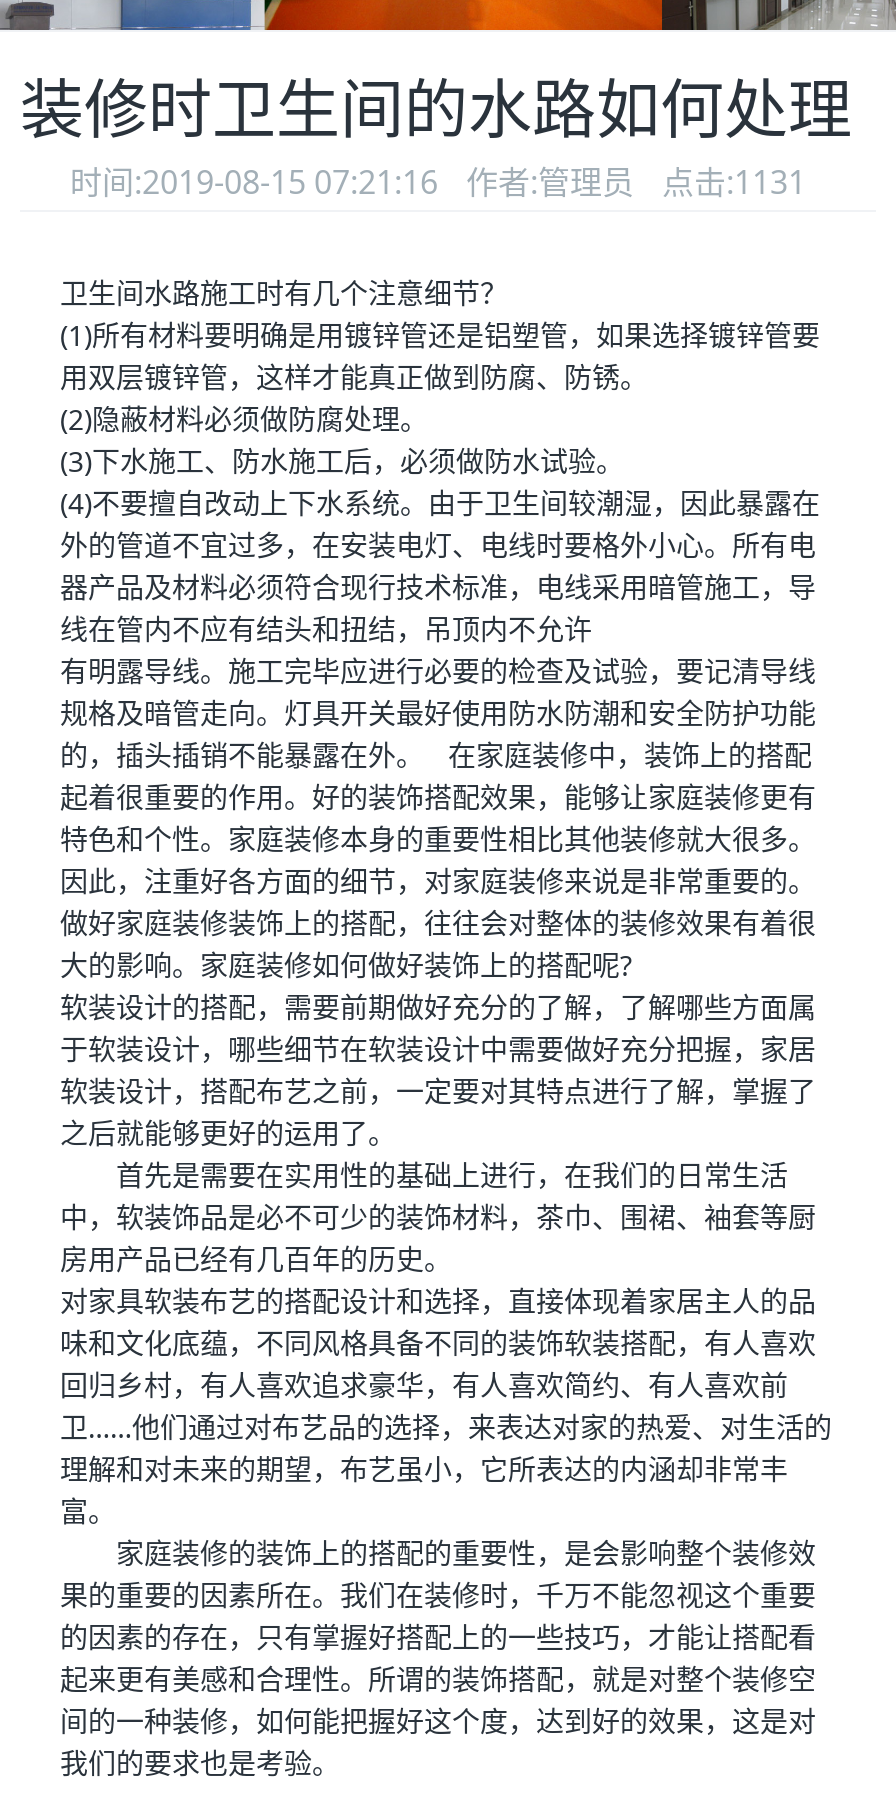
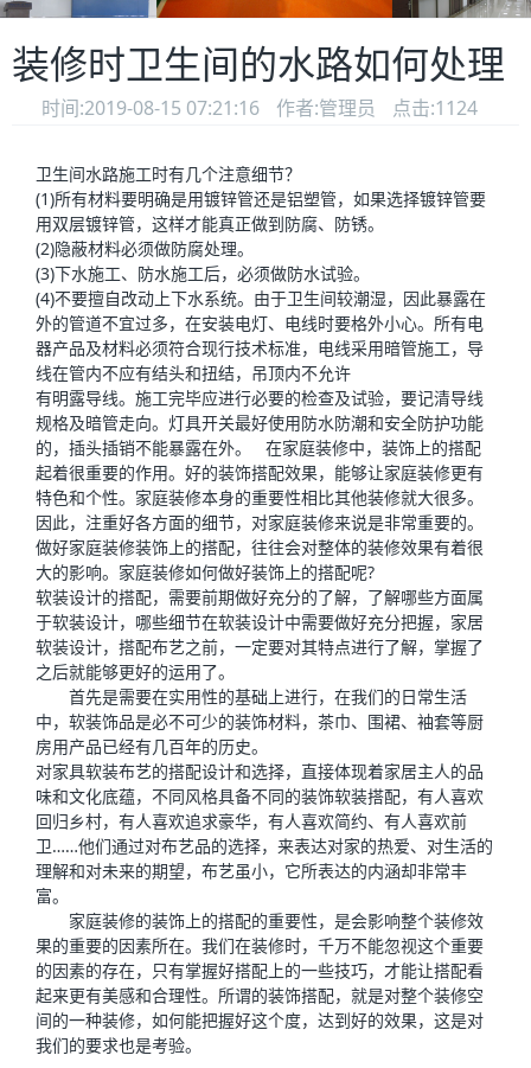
- 时间:2019-08-15 07:21:16 作者:管理员 点击:1131
+ 时间:2019-08-15 07:21:16 作者:管理员 点击:1124
